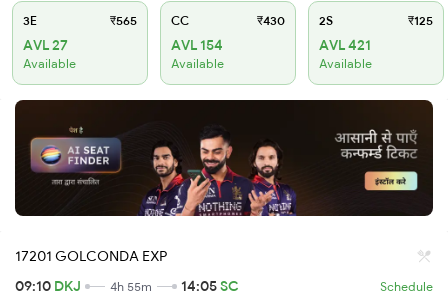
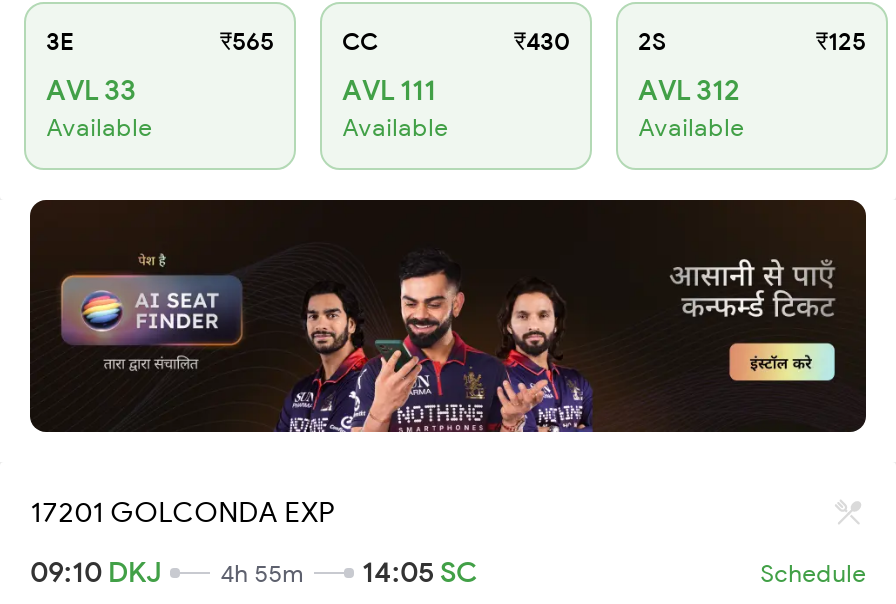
- AVL 27
+ AVL 33

- AVL 154
+ AVL 111

- AVL 421
+ AVL 312
